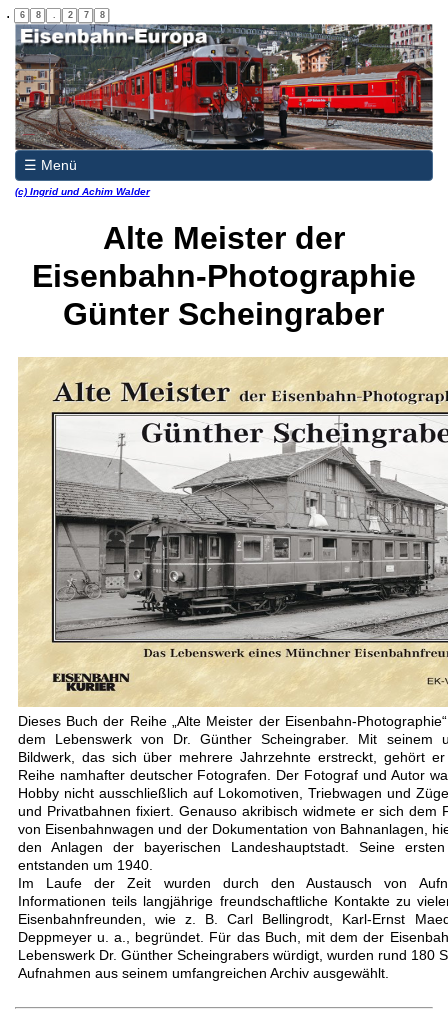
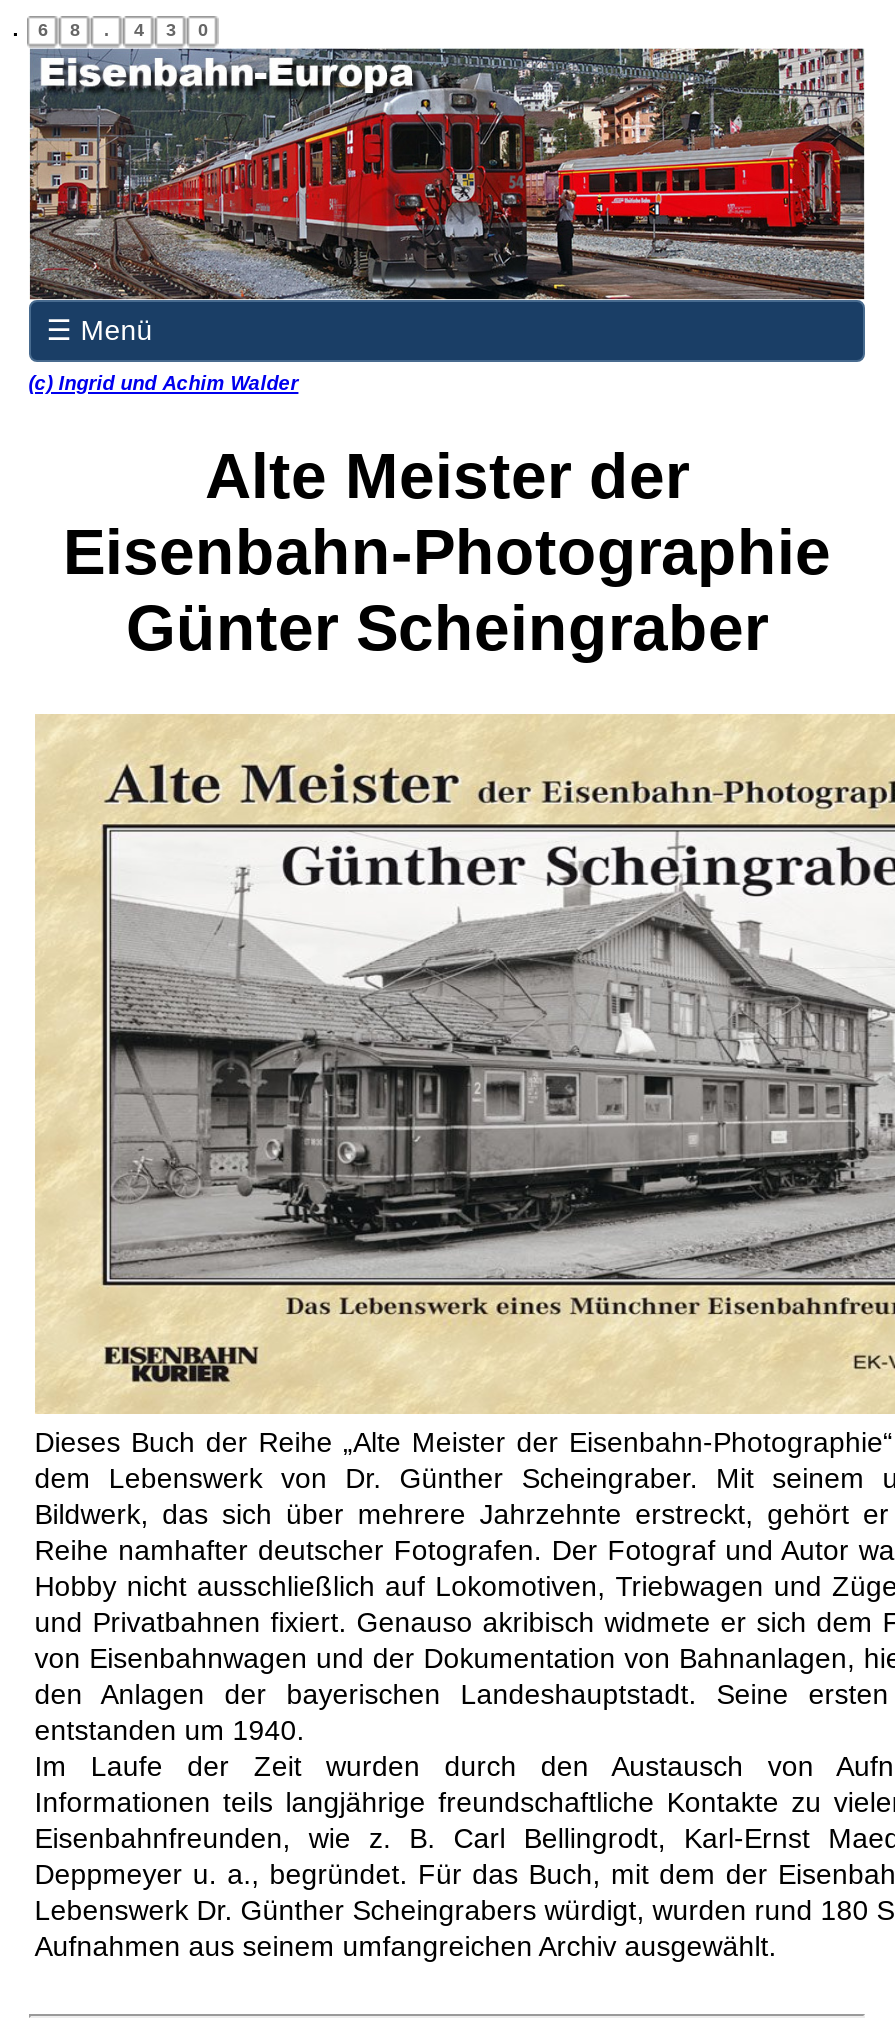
- 2
+ 4

- 7
+ 3

- 8
+ 0
